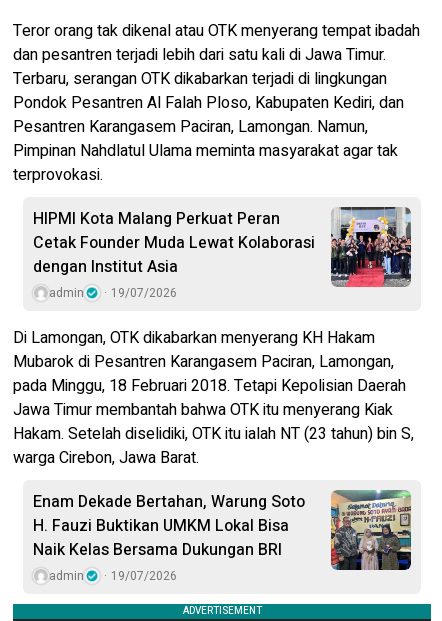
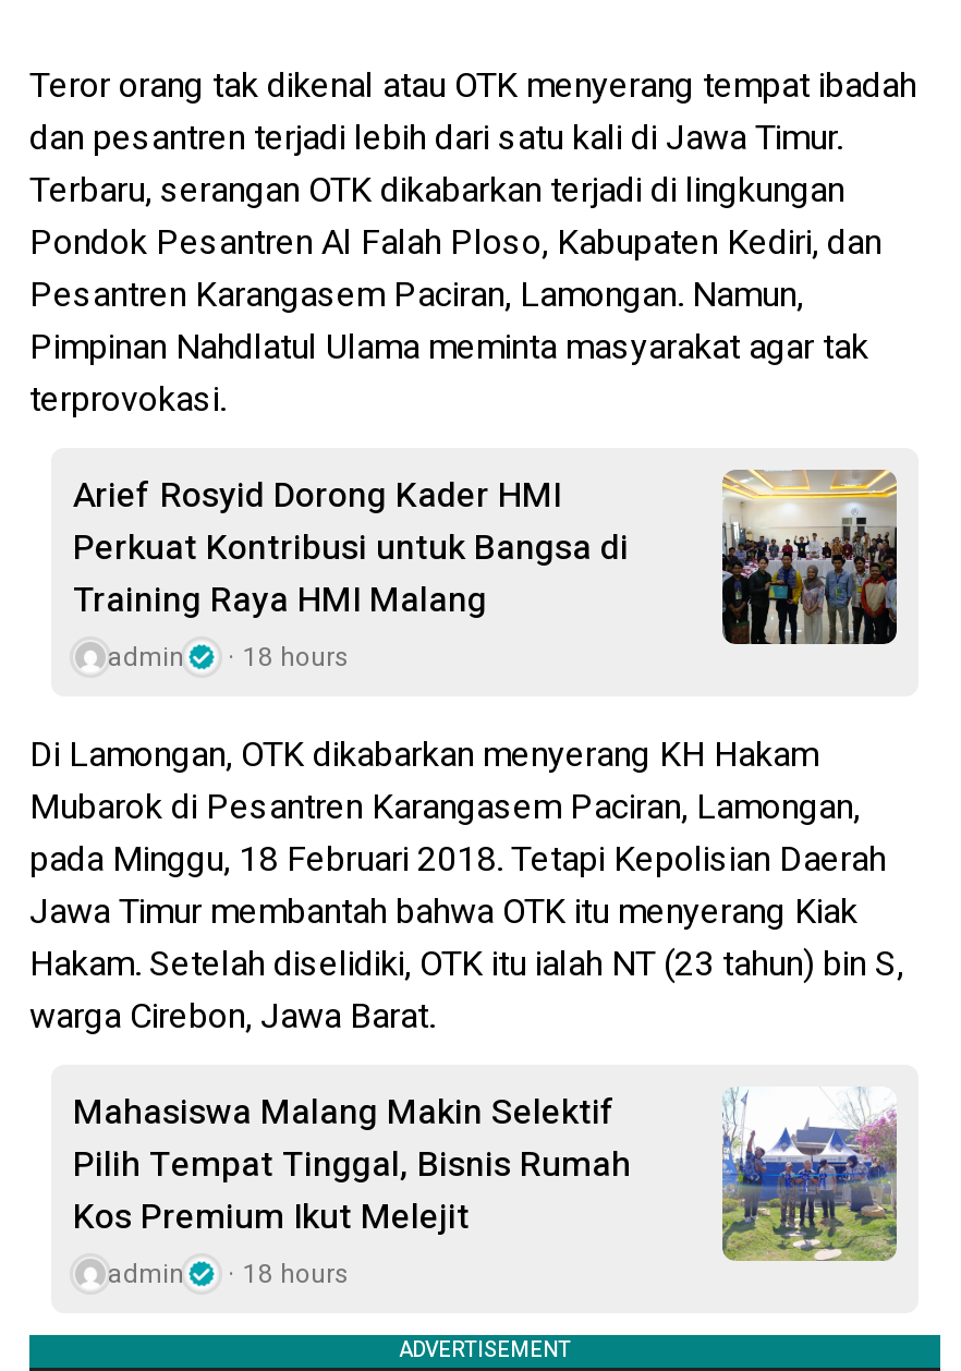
- HIPMI Kota Malang Perkuat Peran
- Cetak Founder Muda Lewat Kolaborasi
- dengan Institut Asia
+ Arief Rosyid Dorong Kader HMI
+ Perkuat Kontribusi untuk Bangsa di
+ Training Raya HMI Malang

- [image]
+ [image]

- admin 19/07/2026
+ admin 18 hours

- Enam Dekade Bertahan, Warung Soto
- H. Fauzi Buktikan UMKM Lokal Bisa
- Naik Kelas Bersama Dukungan BRI
+ Mahasiswa Malang Makin Selektif
+ Pilih Tempat Tinggal, Bisnis Rumah
+ Kos Premium Ikut Melejit

- [image]
+ [image]

- admin 19/07/2026
+ admin 18 hours
